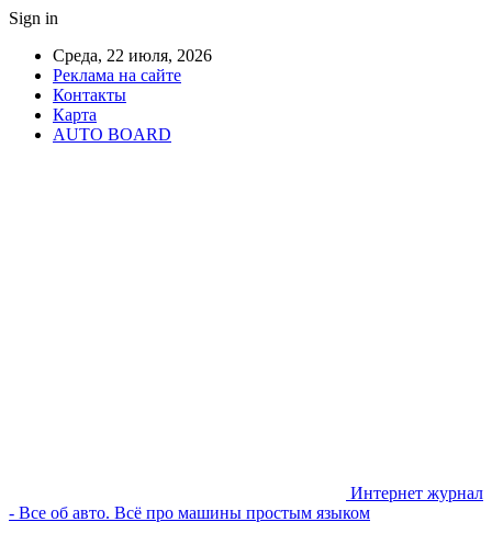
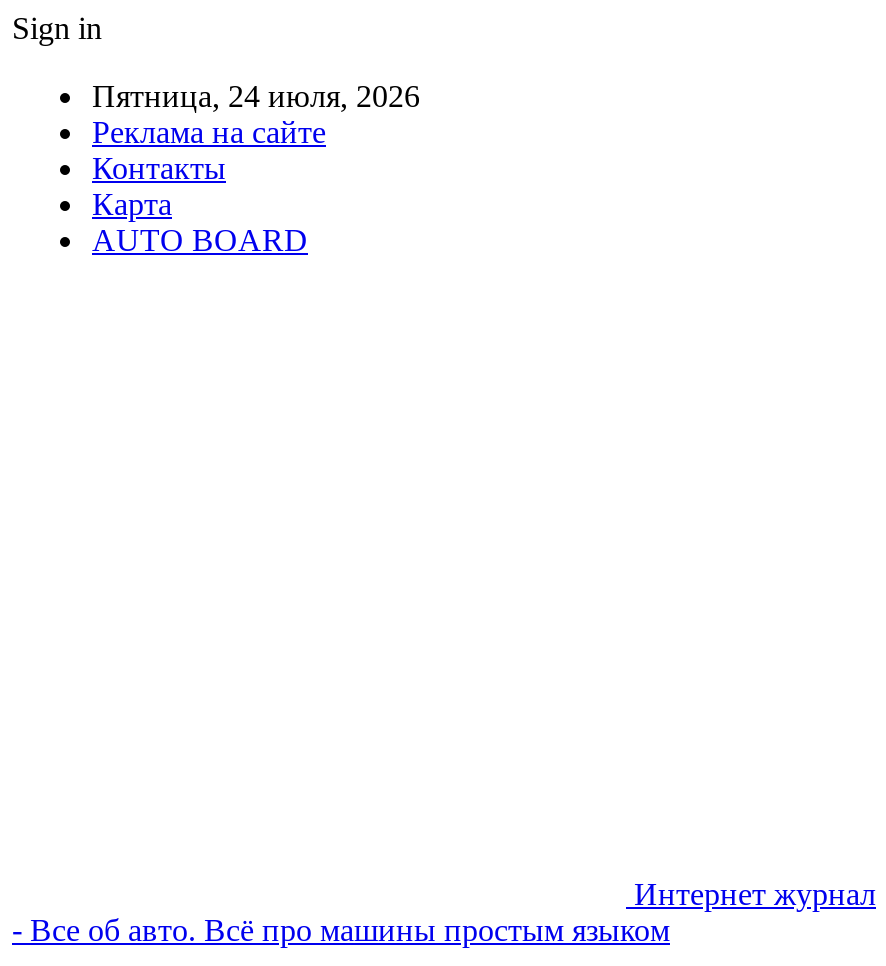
- Среда, 22 июля, 2026
+ Пятница, 24 июля, 2026
